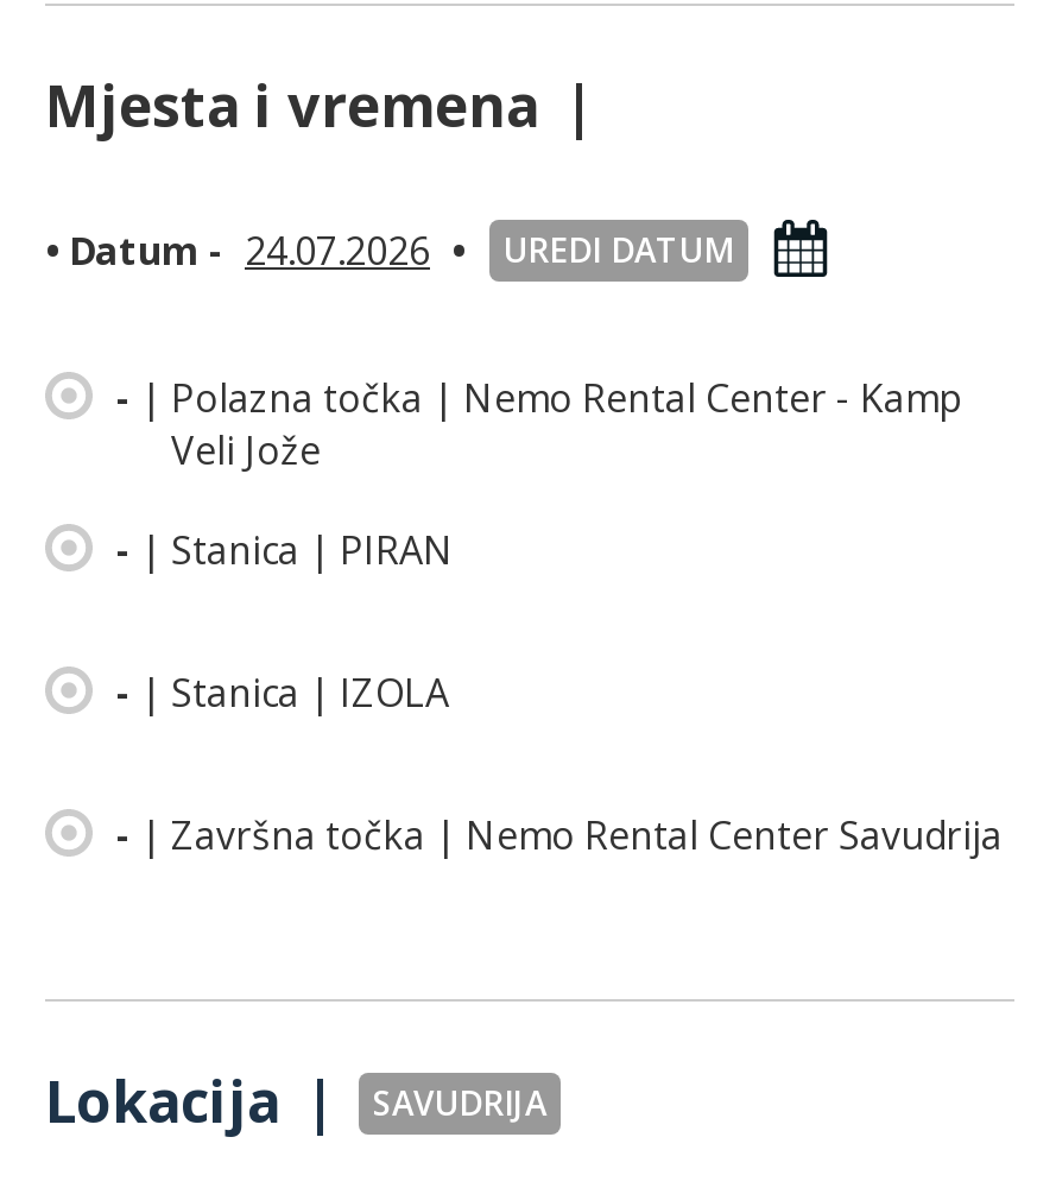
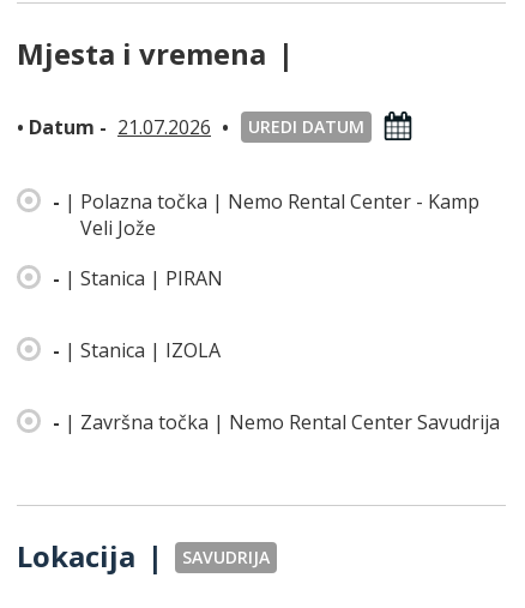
- • Datum - 24.07.2026 • UREDI DATUM
+ • Datum - 21.07.2026 • UREDI DATUM
